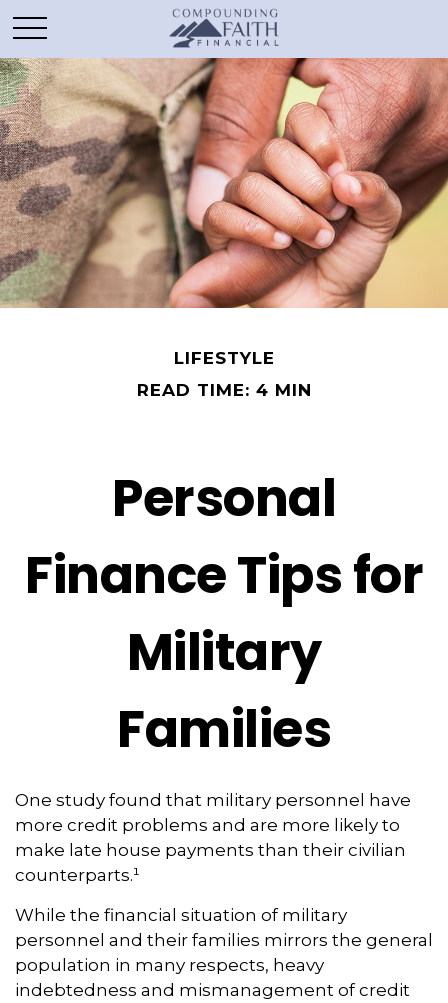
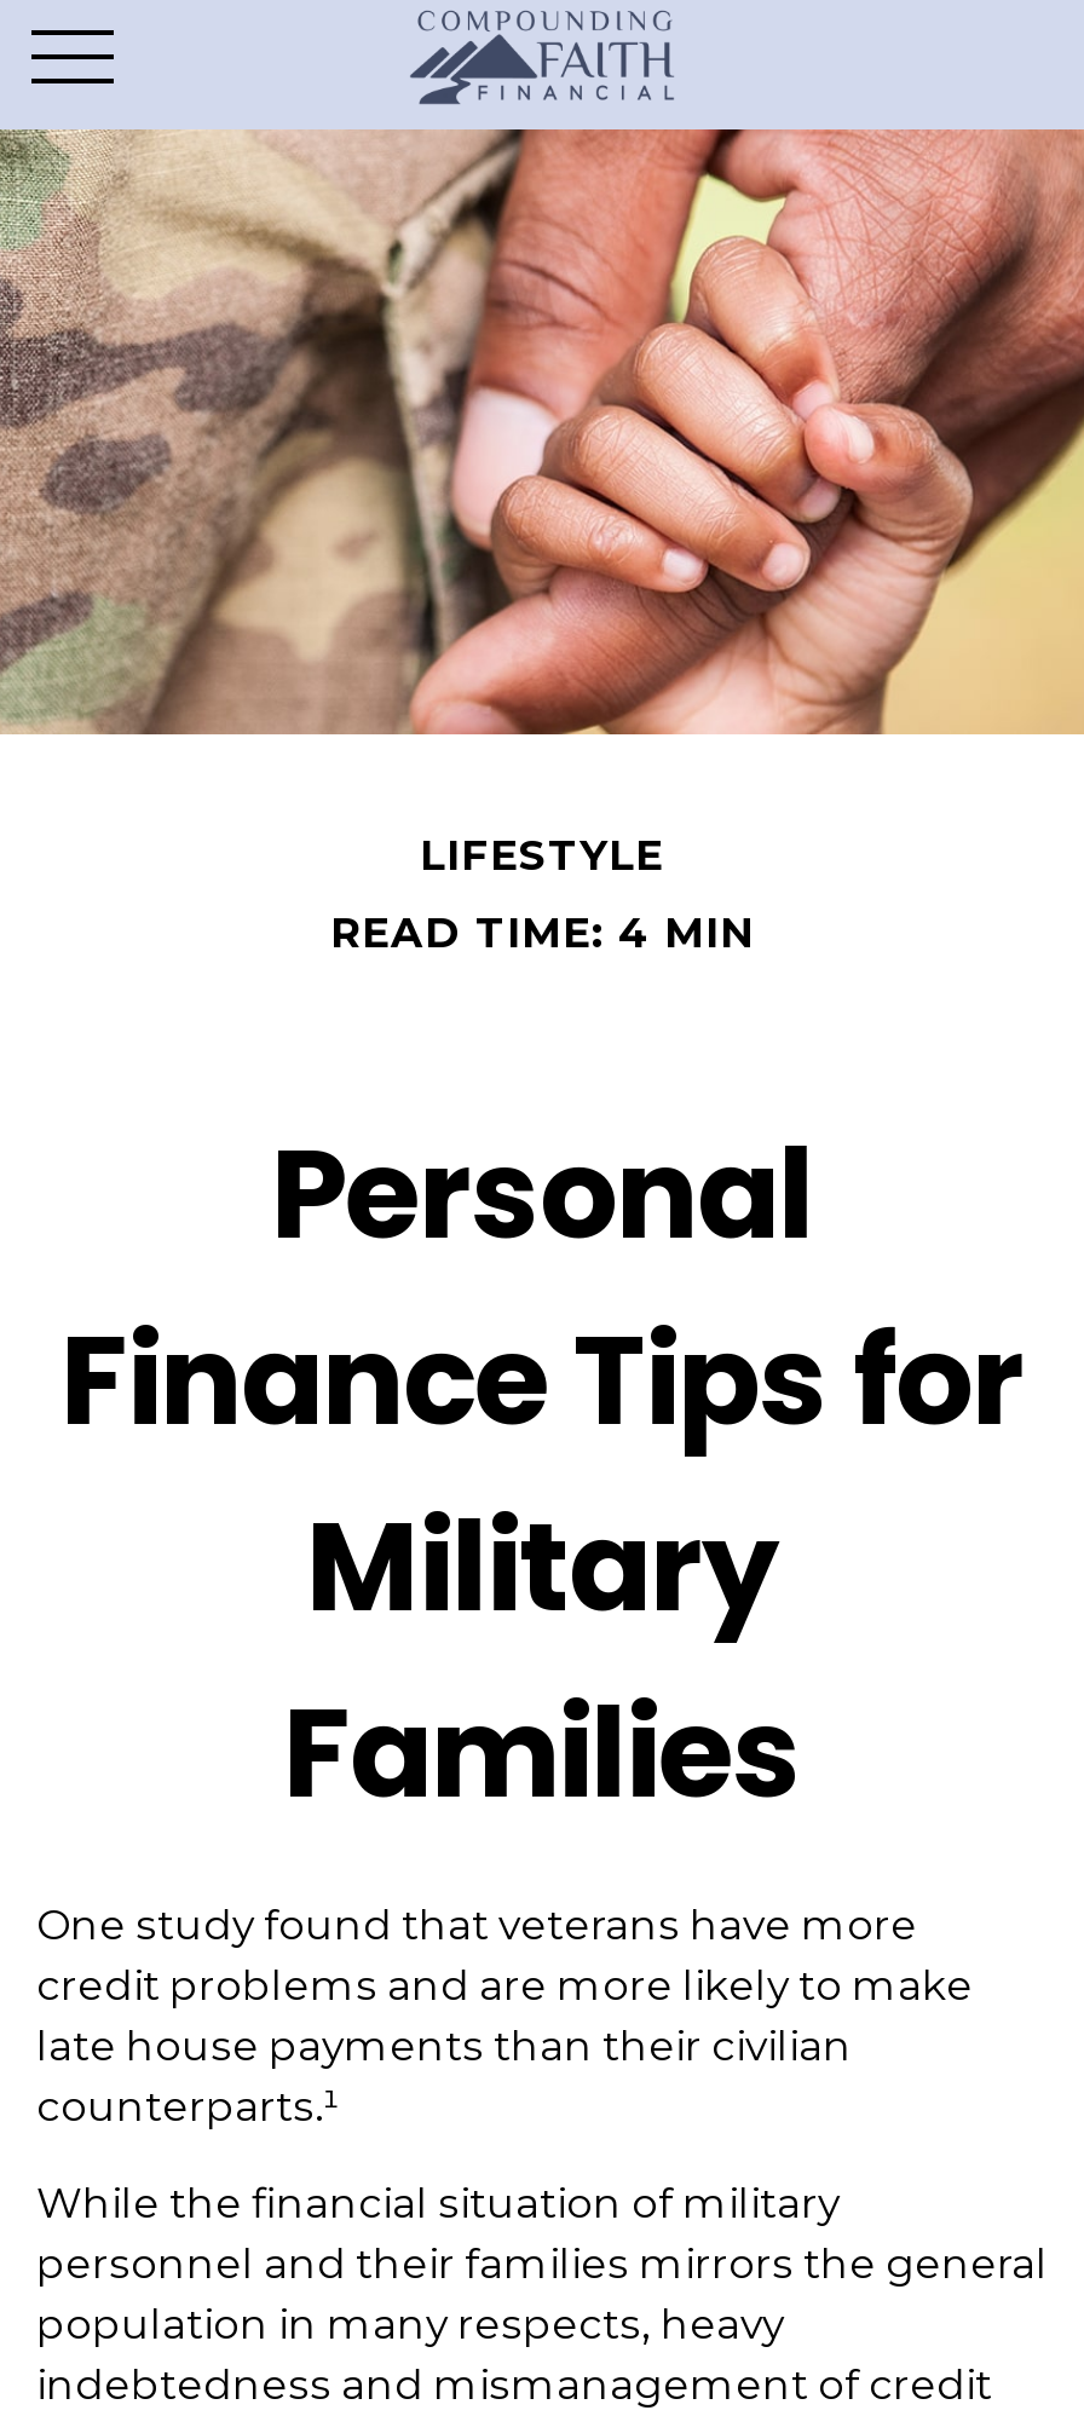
- One study found that military personnel have
- more credit problems and are more likely to
- make late house payments than their civilian
+ One study found that veterans have more
+ credit problems and are more likely to make
+ late house payments than their civilian
